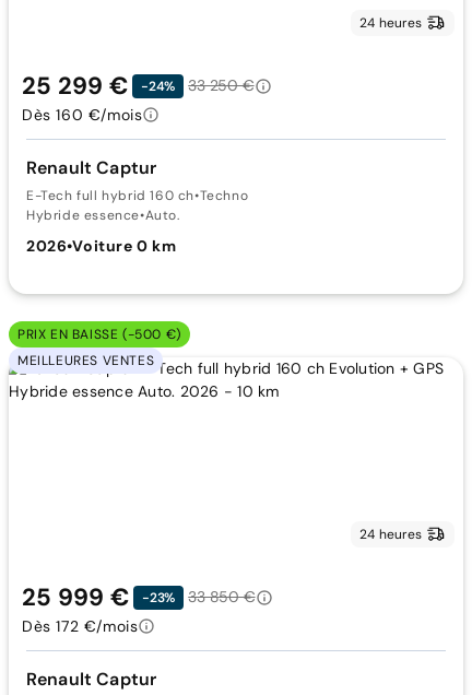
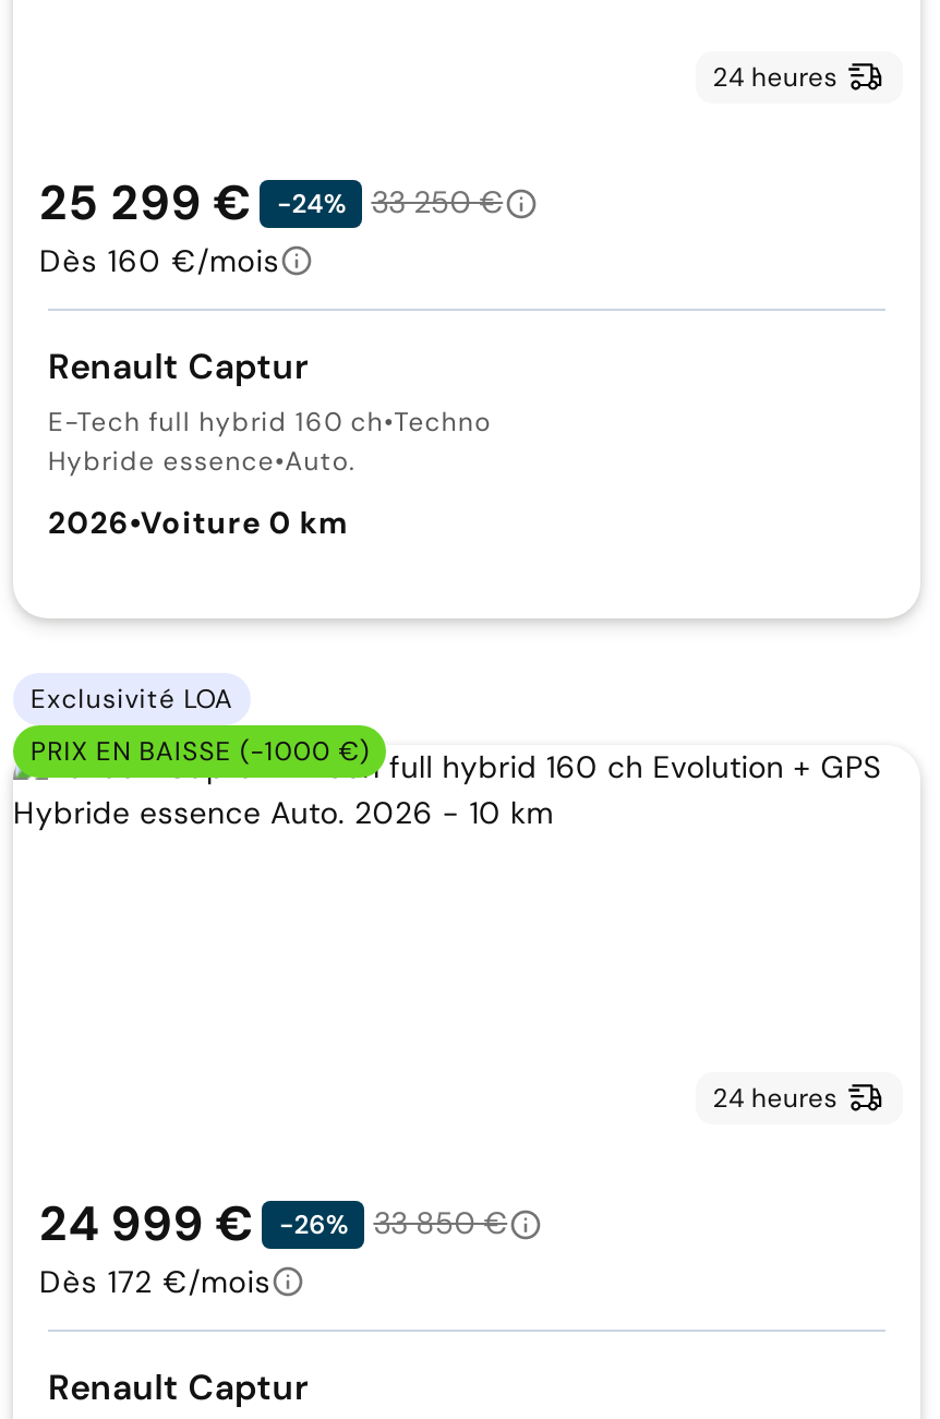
- PRIX EN BAISSE (-500 €)
+ Exclusivité LOA

- MEILLEURES VENTES
+ PRIX EN BAISSE (-1000 €)

- 25 999 €
- -23%
+ 24 999 €
+ -26%
